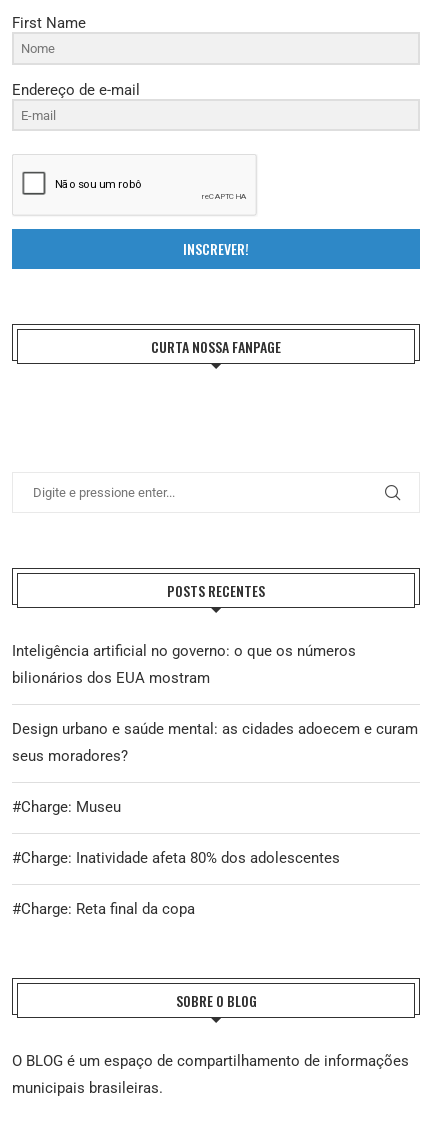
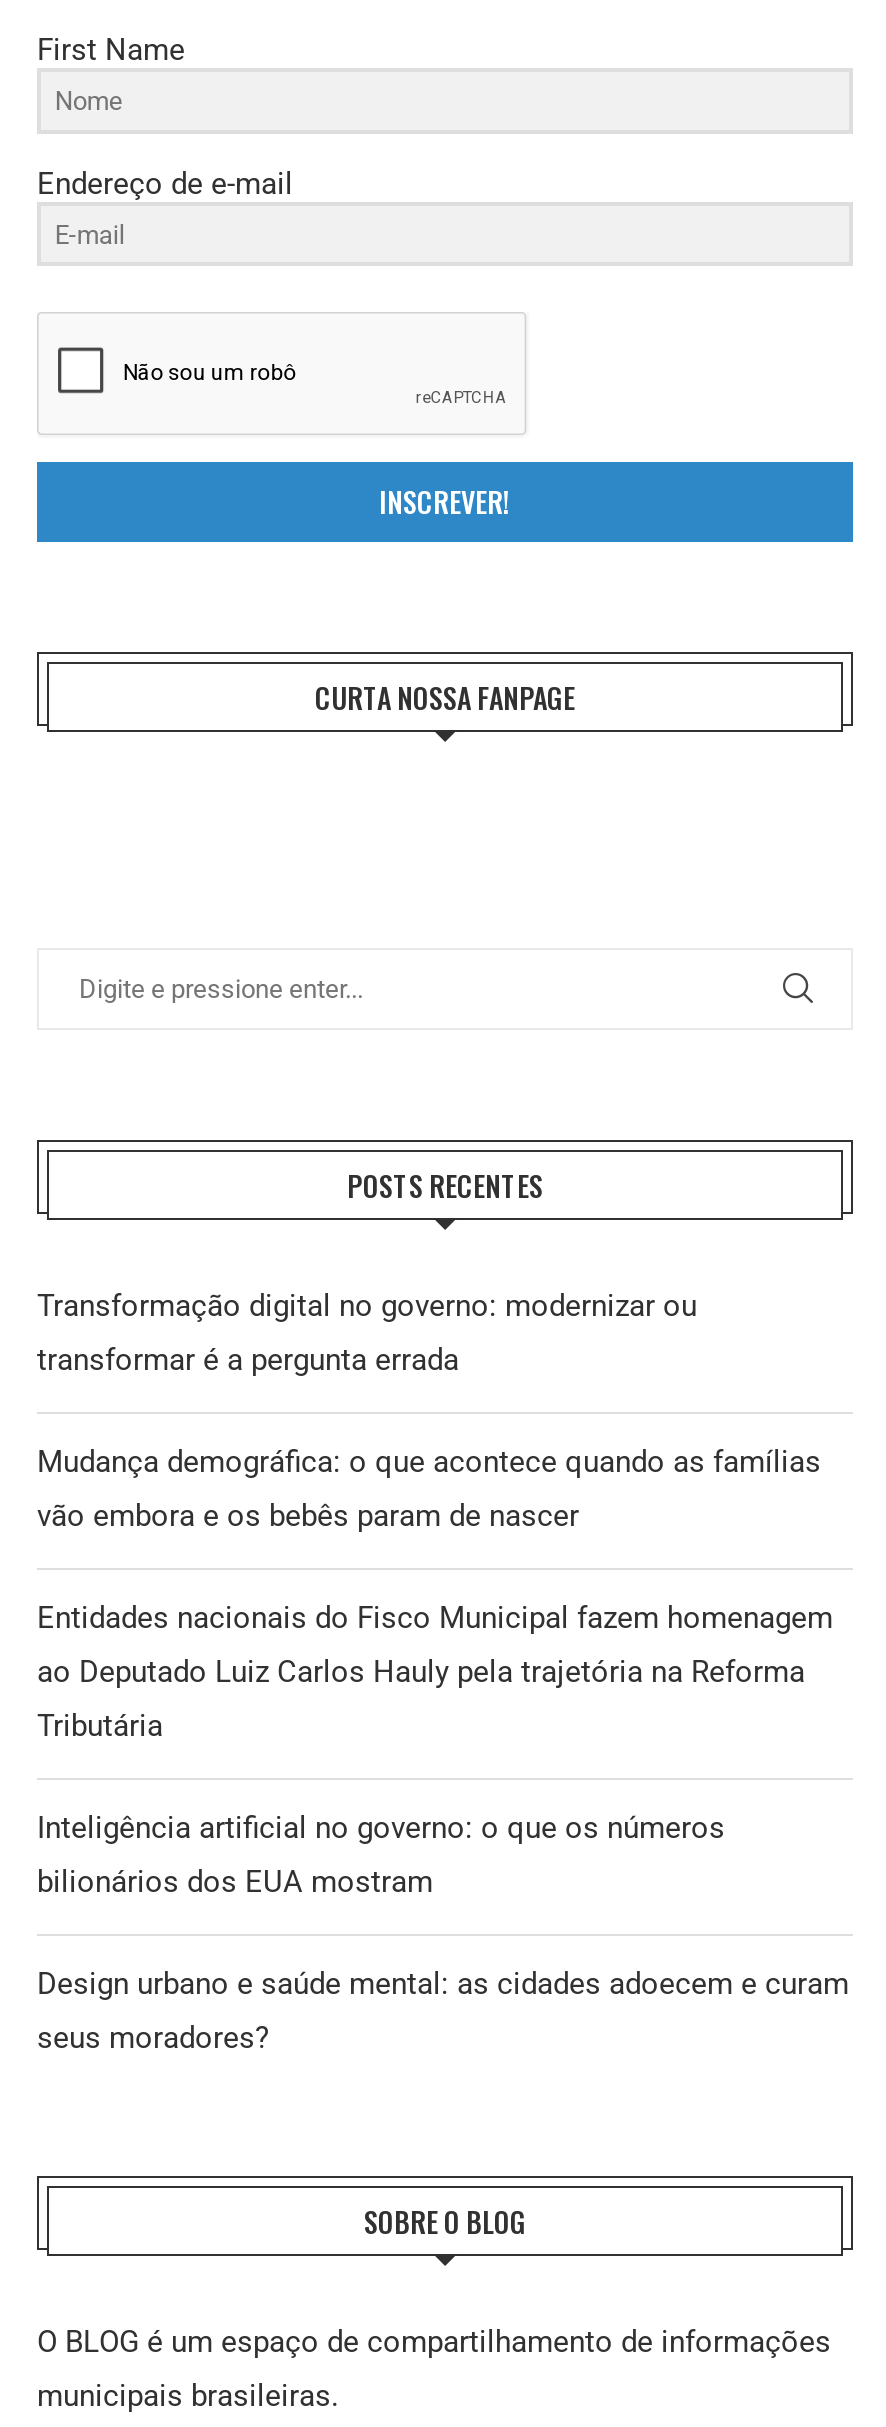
+ Transformação digital no governo: modernizar ou
+ transformar é a pergunta errada
+ Mudança demográfica: o que acontece quando as famílias
+ vão embora e os bebês param de nascer
+ Entidades nacionais do Fisco Municipal fazem homenagem
+ ao Deputado Luiz Carlos Hauly pela trajetória na Reforma
+ Tributária

moved down: Inteligência artificial no governo: o que os números | bilionários dos EUA mostram | Design urbano e saúde mental: as cidades adoecem e curam | seus moradores?

- #Charge: Museu
- #Charge: Inatividade afeta 80% dos adolescentes
- #Charge: Reta final da copa
